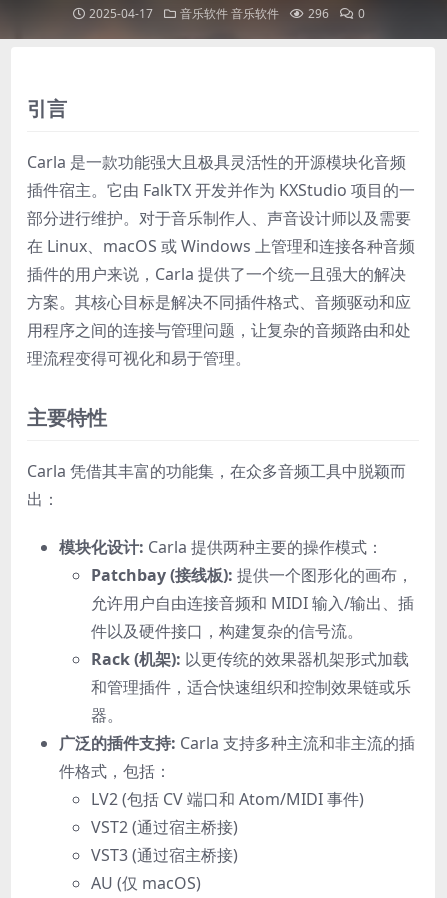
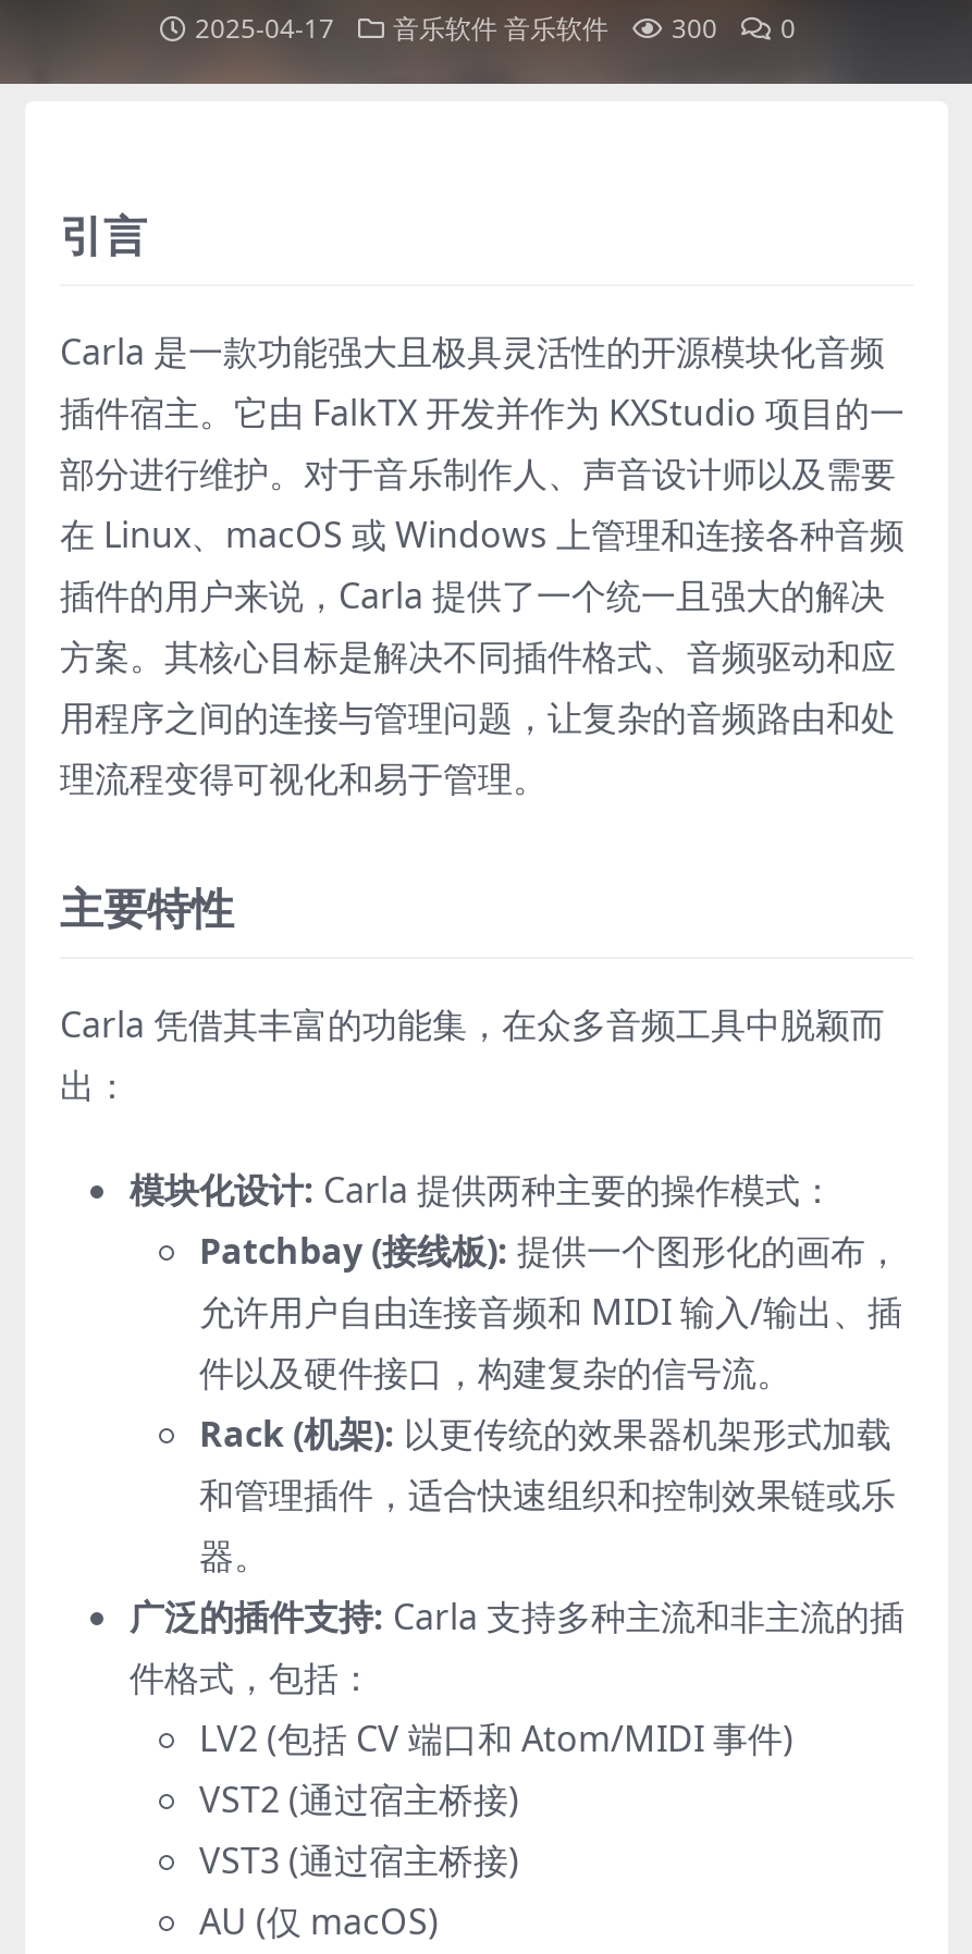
- 2025-04-17 音乐软件 音乐软件 296 0
+ 2025-04-17 音乐软件 音乐软件 300 0
